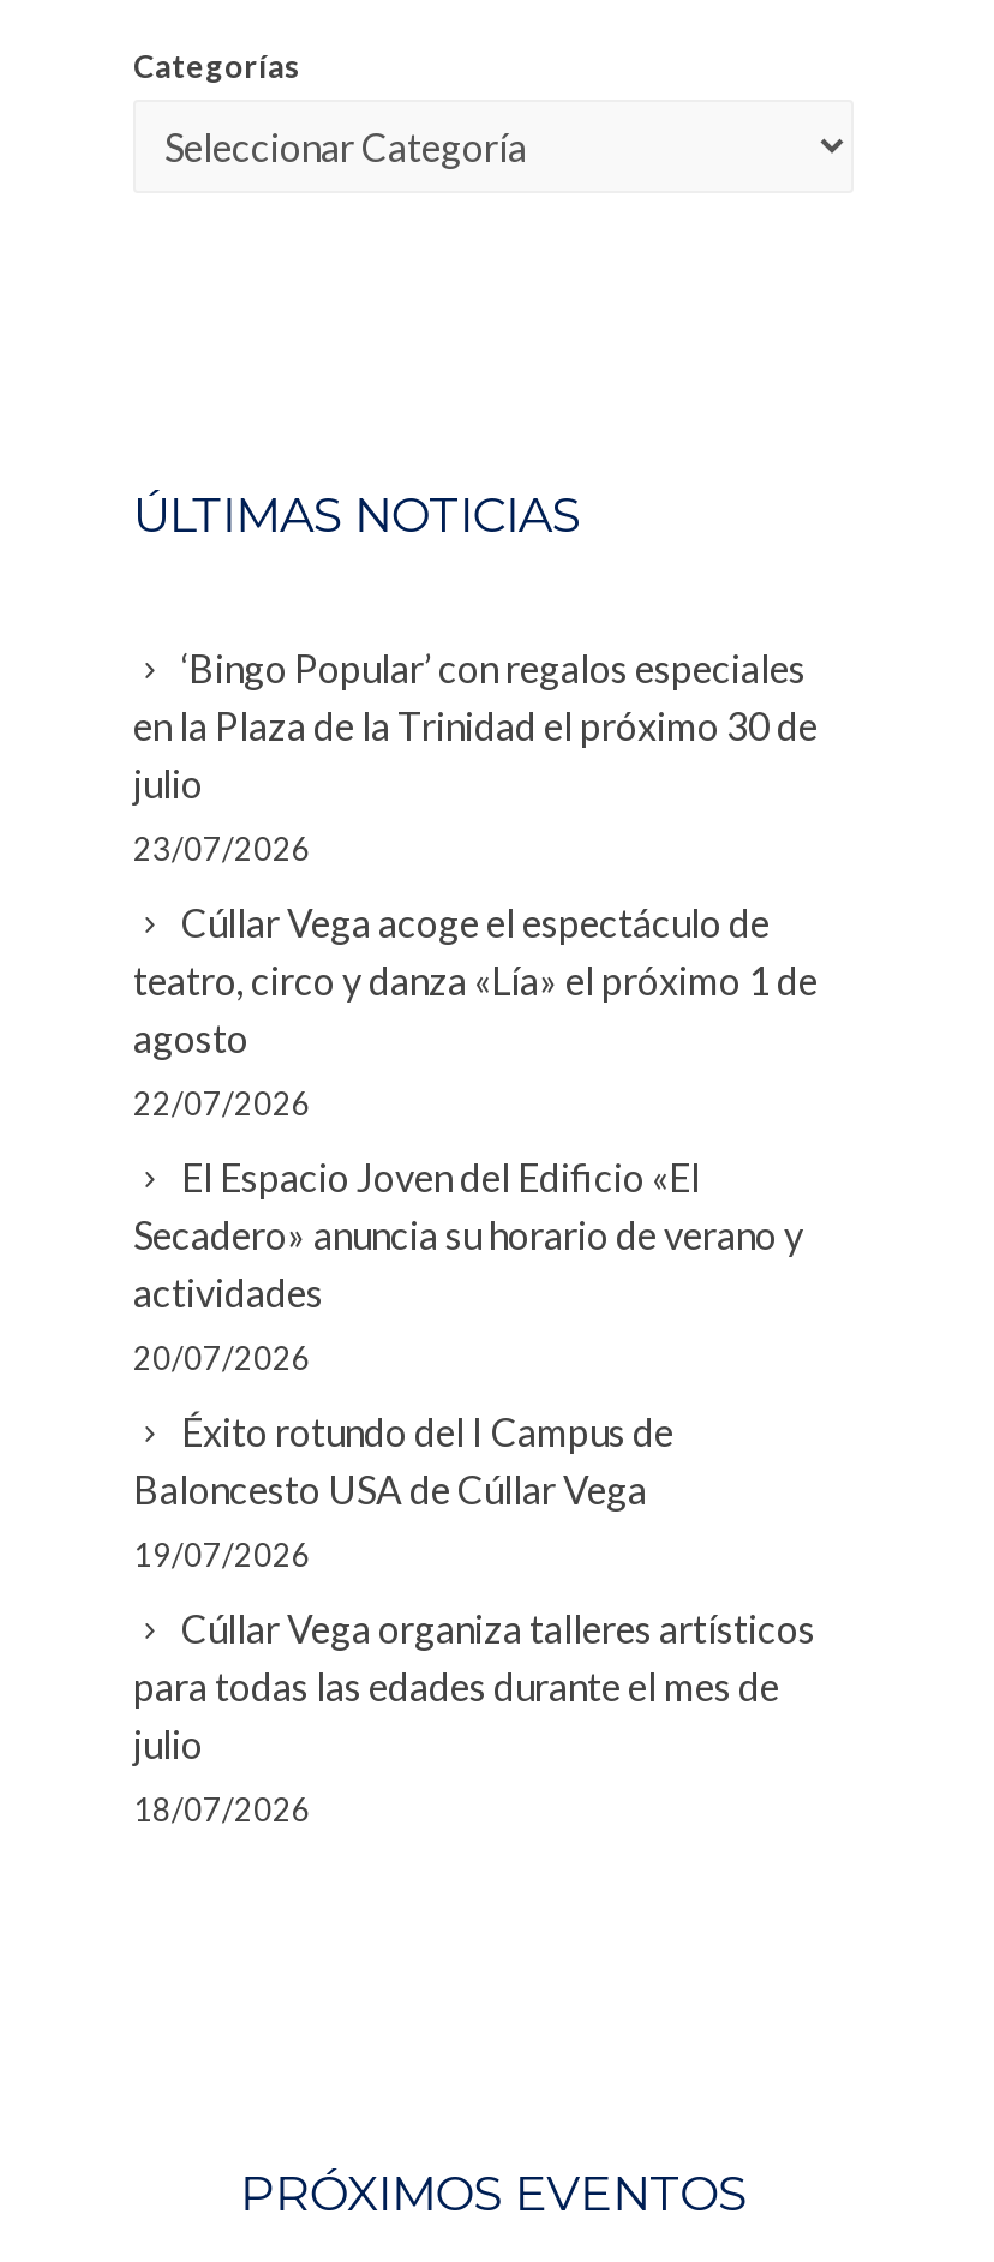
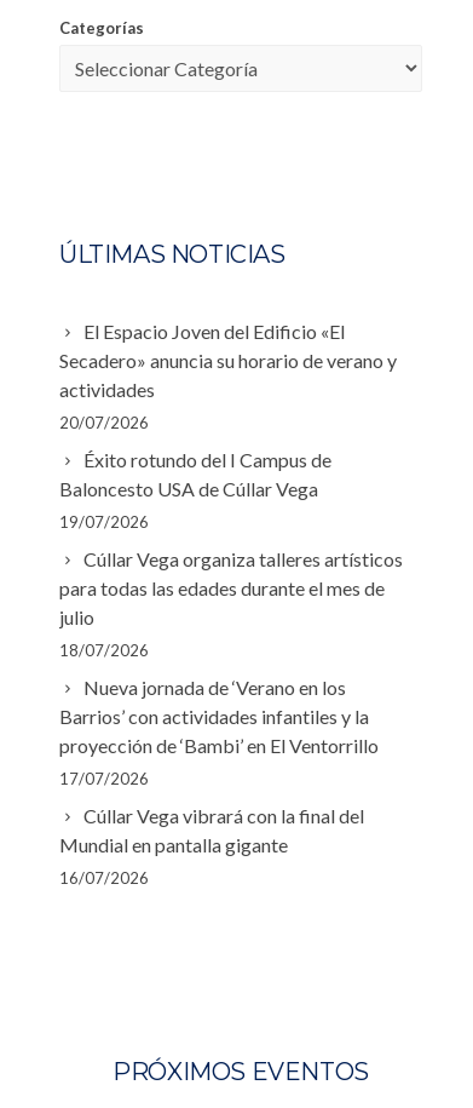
- ‘Bingo Popular’ con regalos especiales
- en la Plaza de la Trinidad el próximo 30 de
- julio
- 23/07/2026
- Cúllar Vega acoge el espectáculo de
- teatro, circo y danza «Lía» el próximo 1 de
- agosto
- 22/07/2026

moved up: El Espacio Joven del Edificio «El | Secadero» anuncia su horario de verano y | actividades | ... | julio | 18/07/2026

+ Nueva jornada de ‘Verano en los
+ Barrios’ con actividades infantiles y la
+ proyección de ‘Bambi’ en El Ventorrillo
+ 17/07/2026
+ Cúllar Vega vibrará con la final del
+ Mundial en pantalla gigante
+ 16/07/2026
